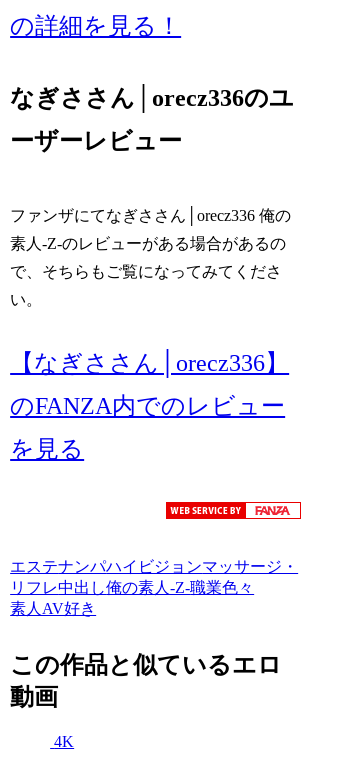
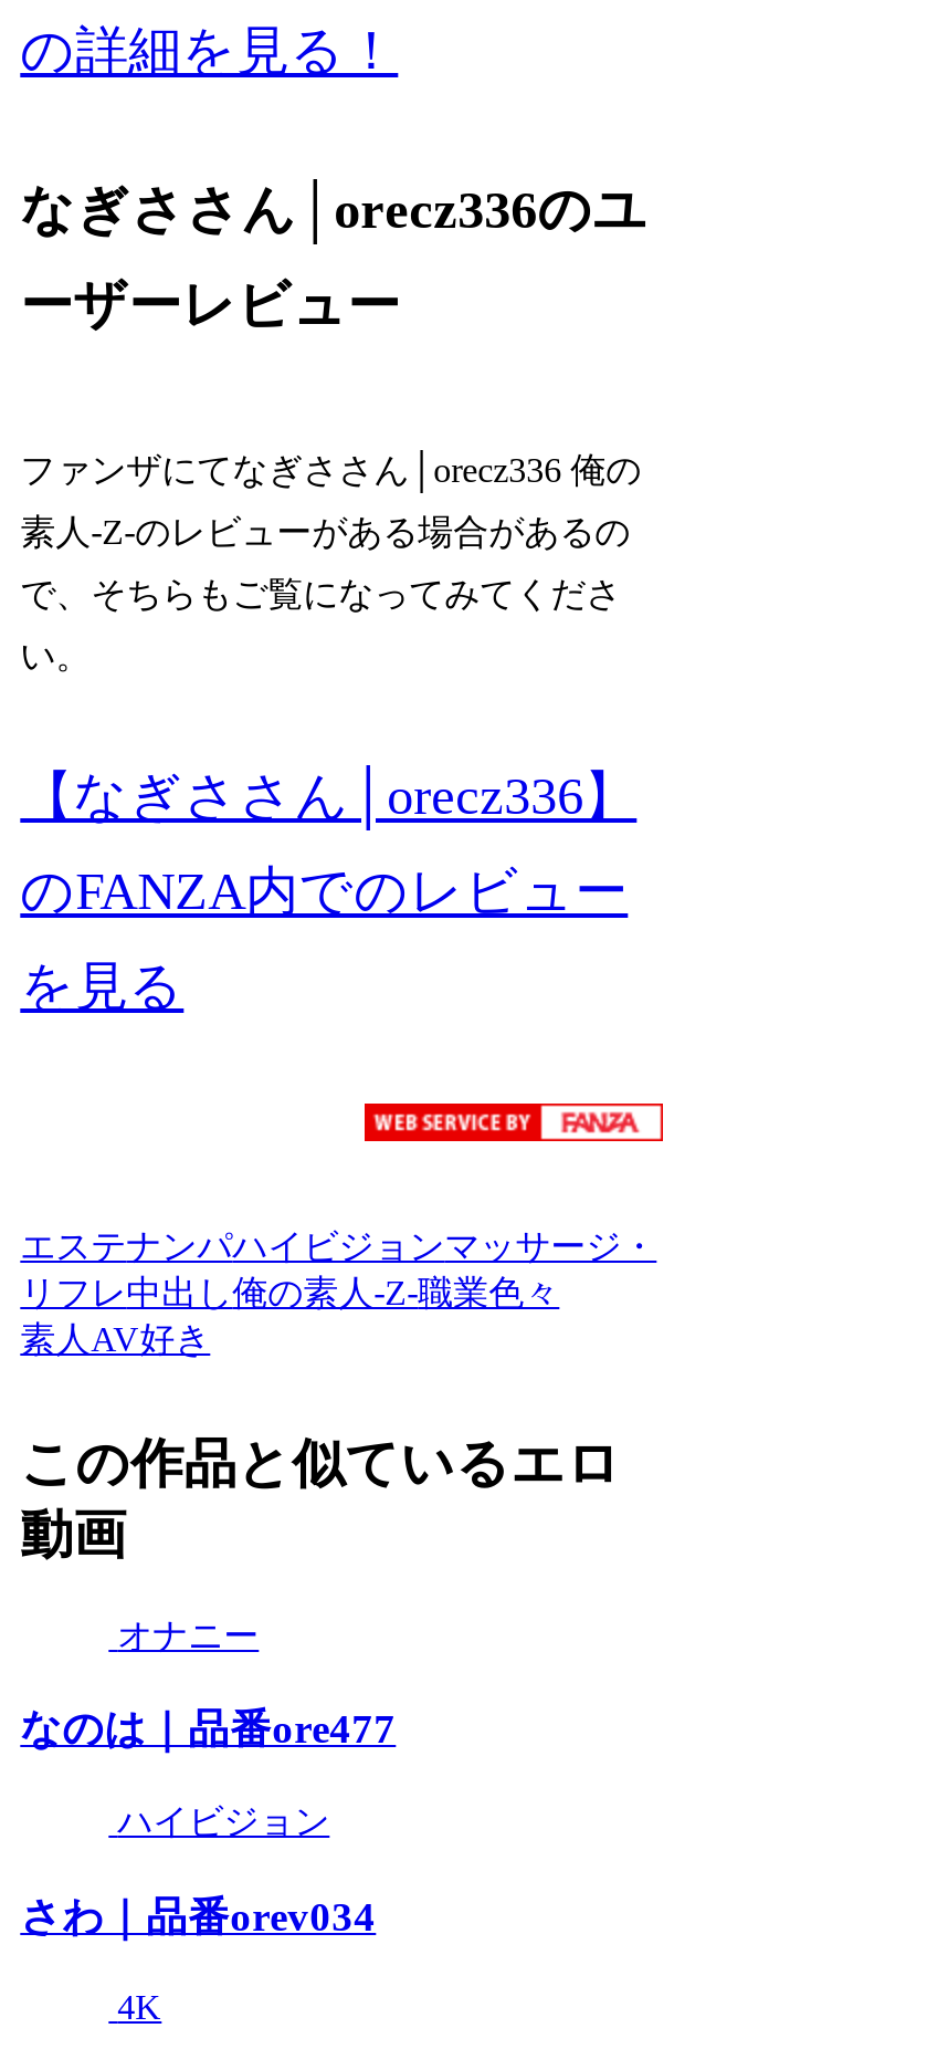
+ オナニー
+ なのは｜品番ore477
+ ハイビジョン
+ さわ｜品番orev034
